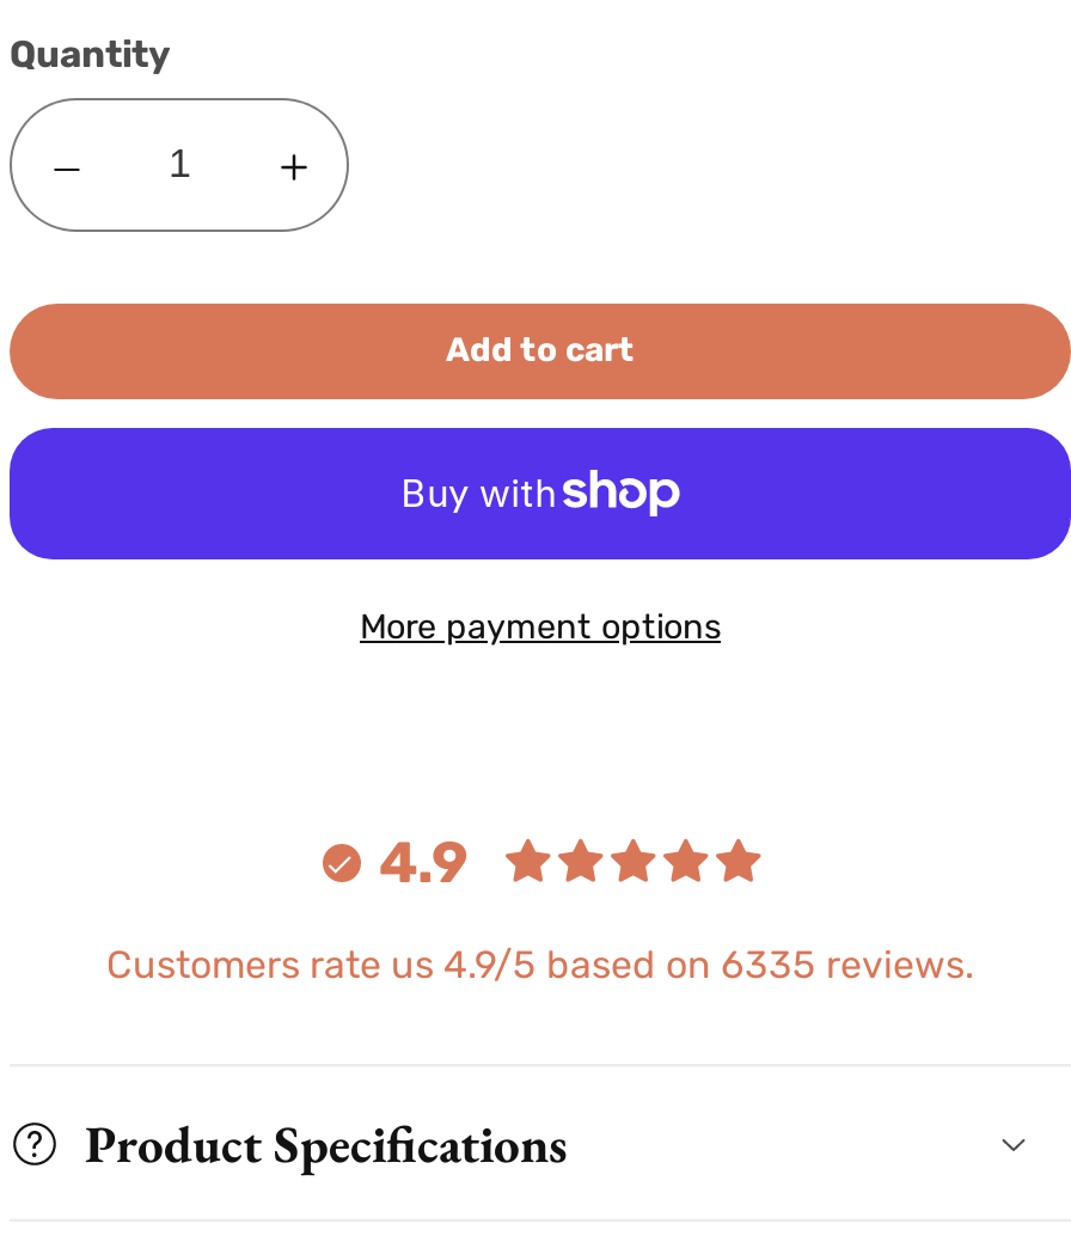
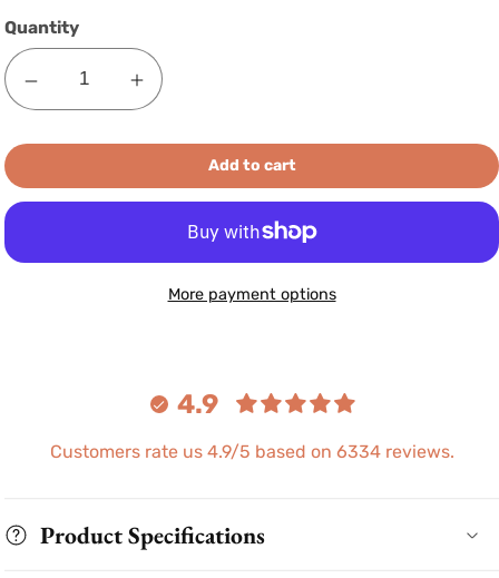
- Customers rate us 4.9/5 based on 6335 reviews.
+ Customers rate us 4.9/5 based on 6334 reviews.
